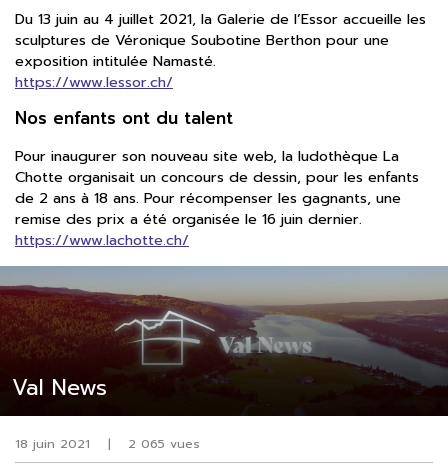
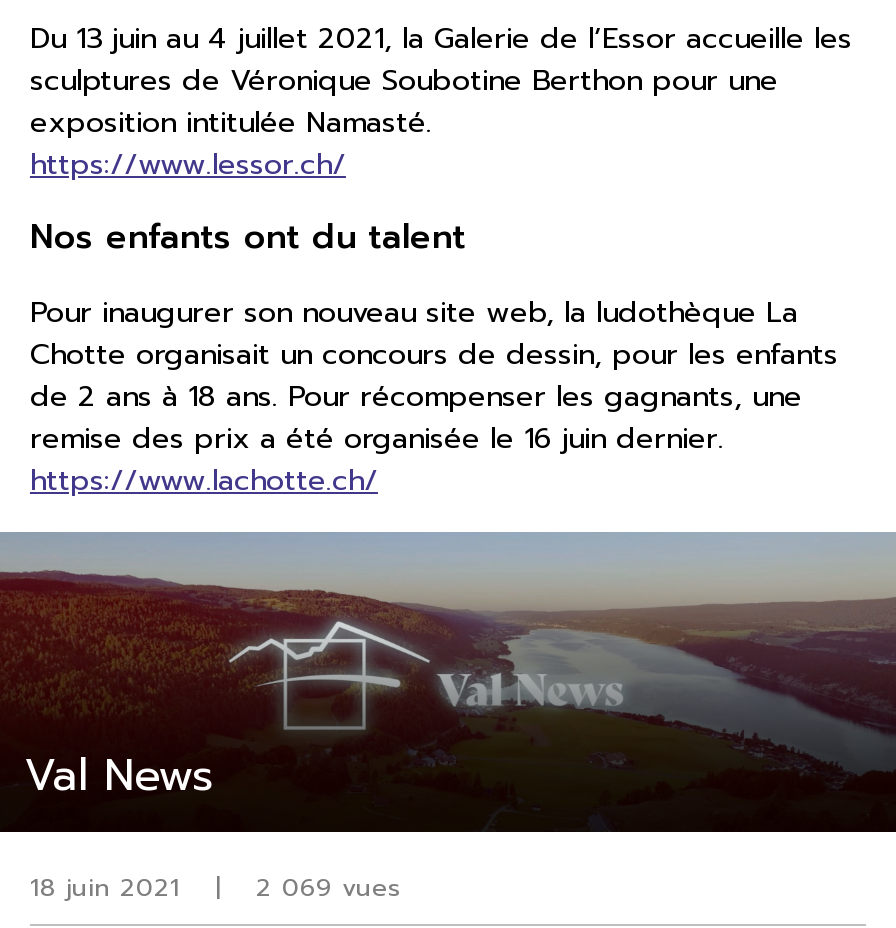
- 2 065 vues
+ 2 069 vues
